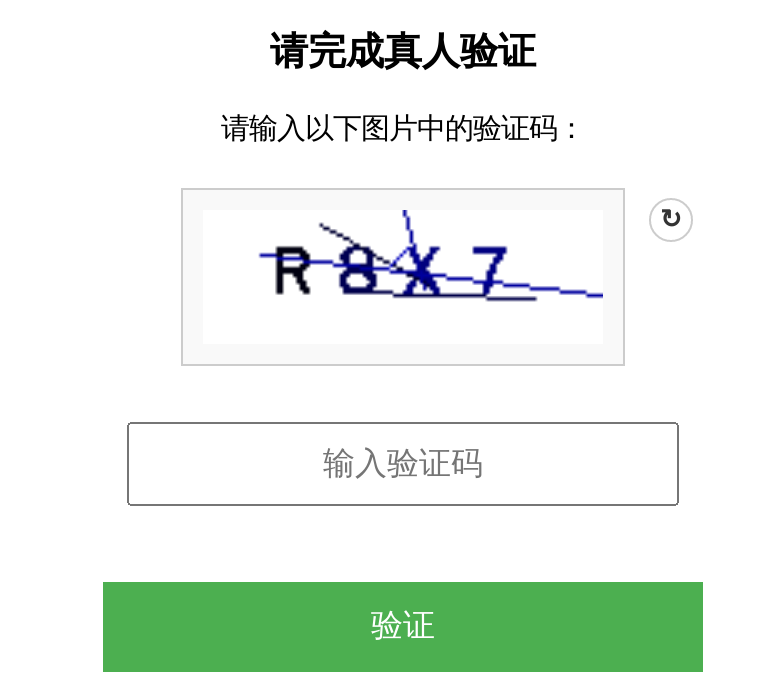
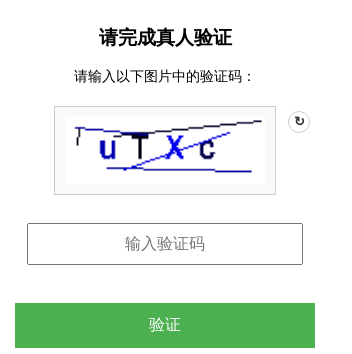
- [image]
+ [image]
